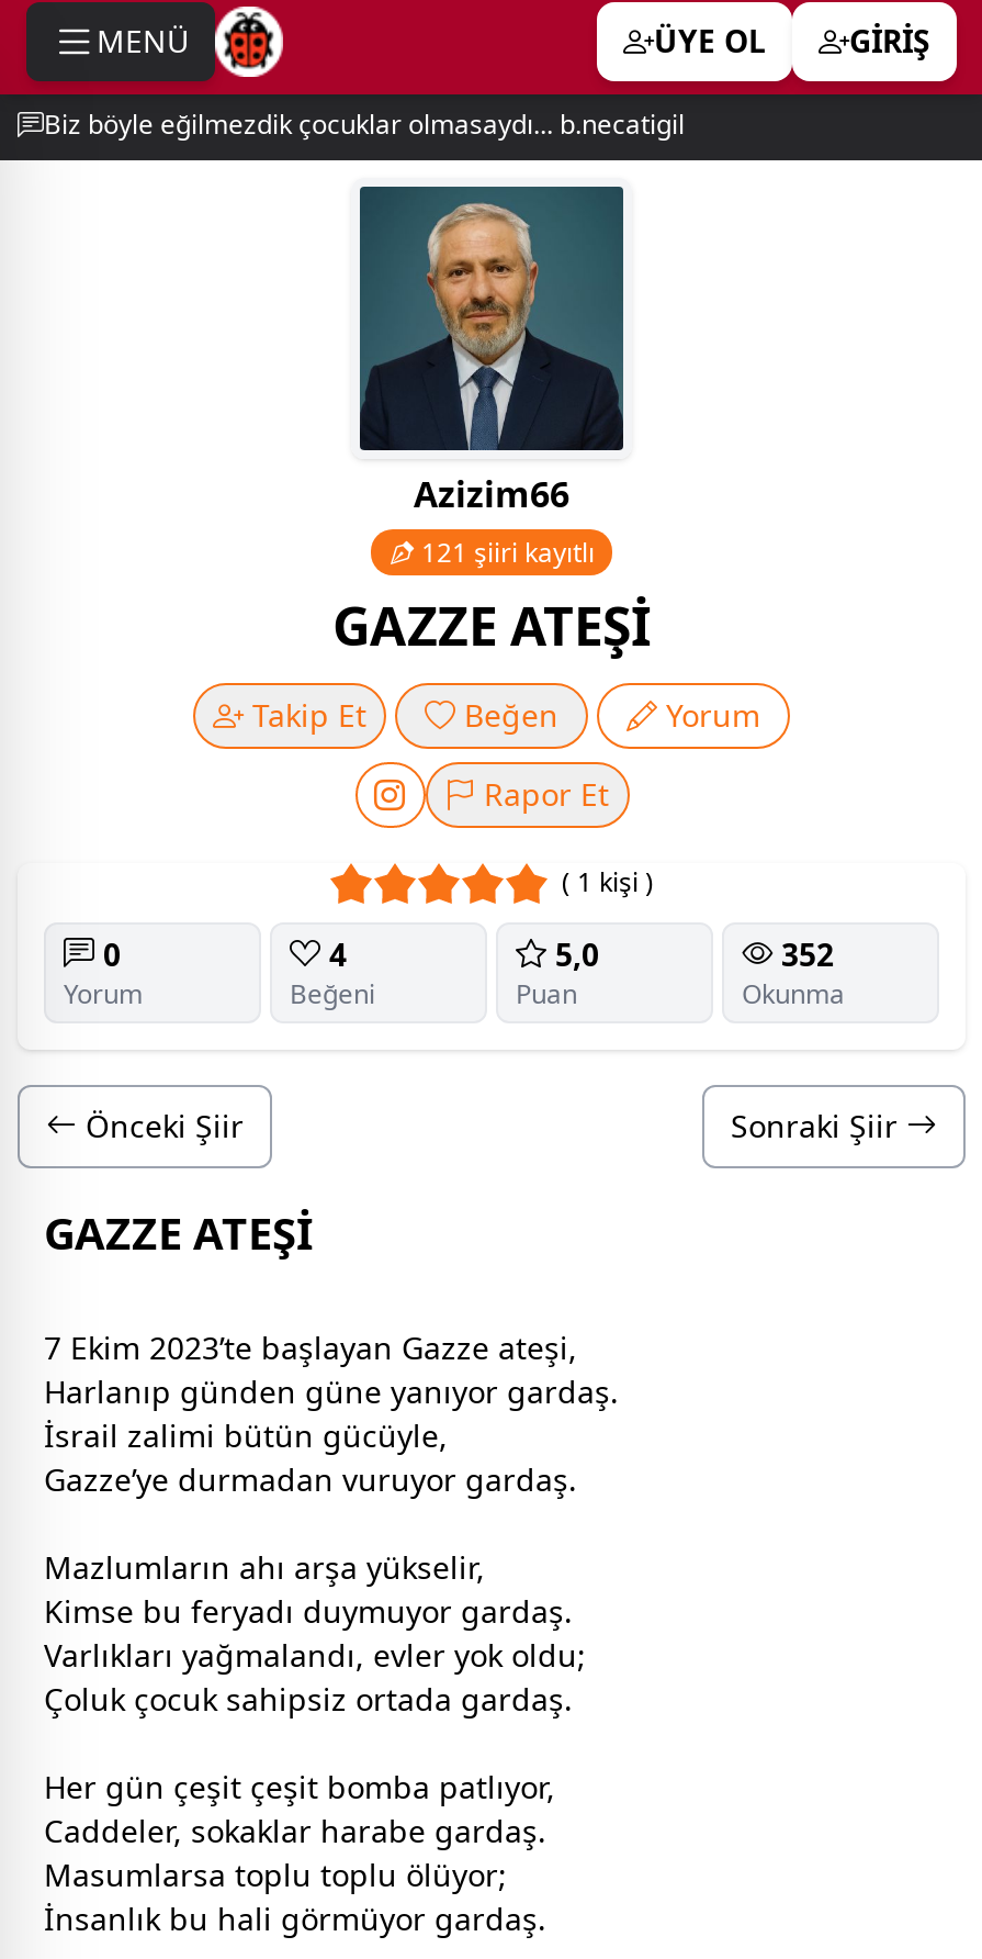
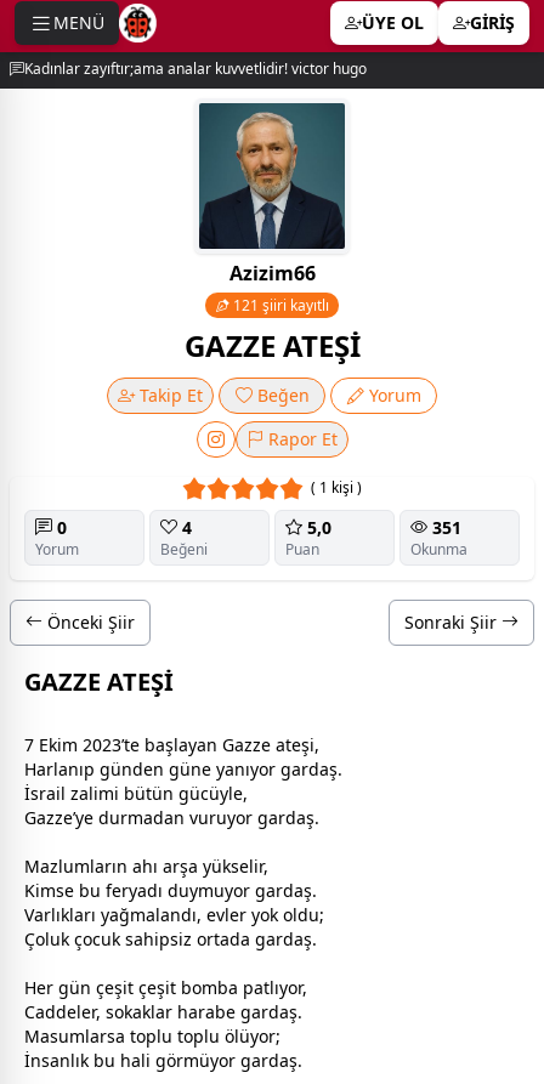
- Biz böyle eğilmezdik çocuklar olmasaydı... b.necatigil
+ Kadınlar zayıftır;ama analar kuvvetlidir! victor hugo

- 352
+ 351
